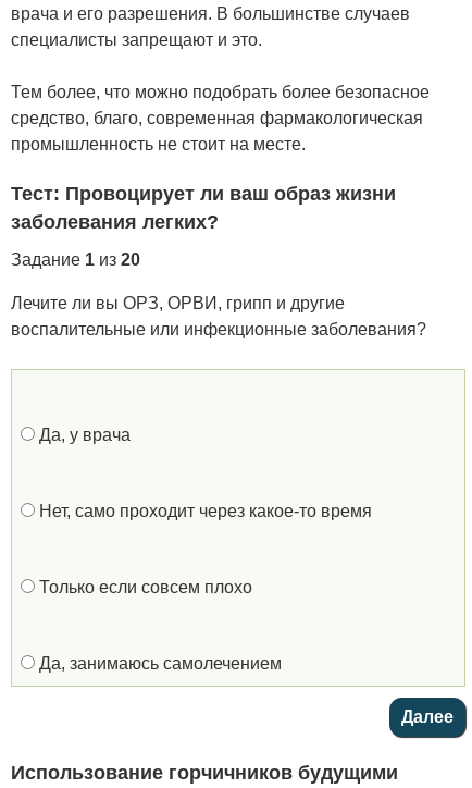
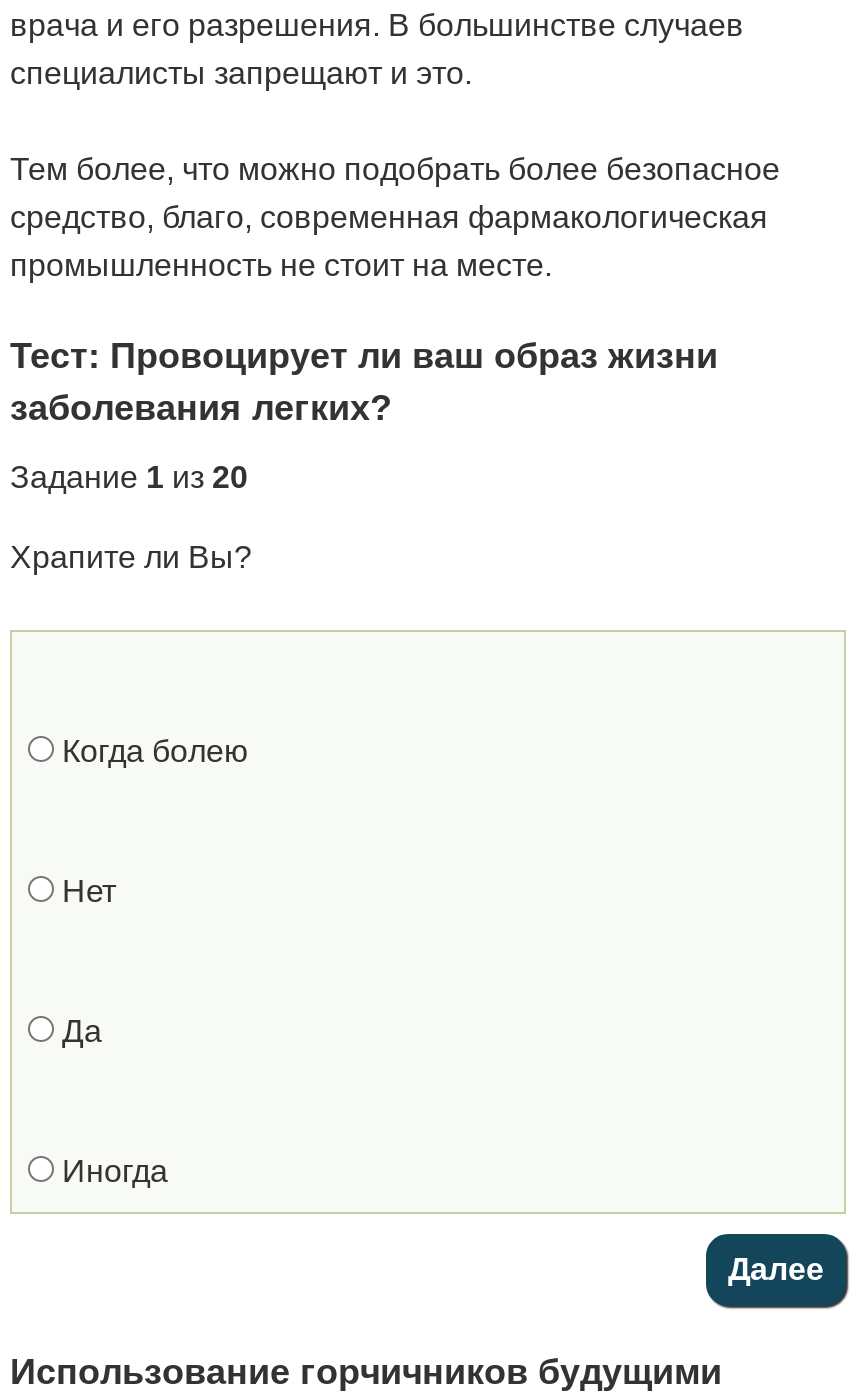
- Лечите ли вы ОРЗ, ОРВИ, грипп и другие
- воспалительные или инфекционные заболевания?
+ Храпите ли Вы?

- Да, у врача
+ Когда болею

- Нет, само проходит через какое-то время
+ Нет

- Только если совсем плохо
+ Да

- Да, занимаюсь самолечением
+ Иногда
